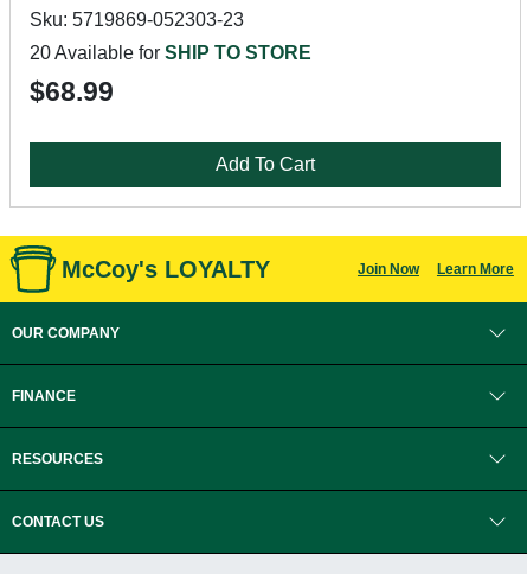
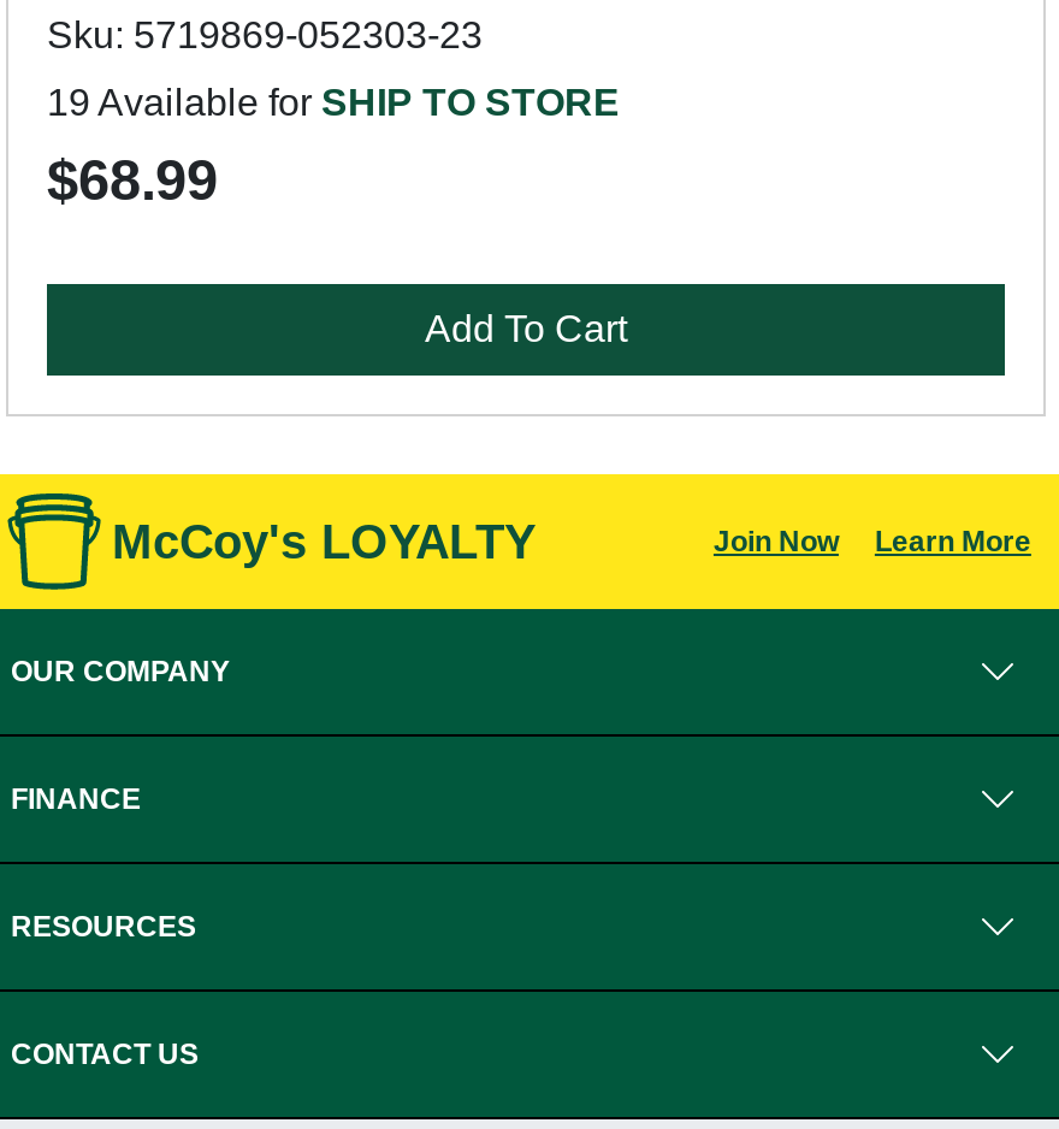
- 20 Available for SHIP TO STORE
+ 19 Available for SHIP TO STORE
